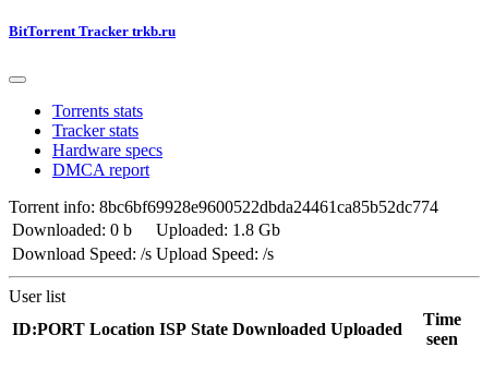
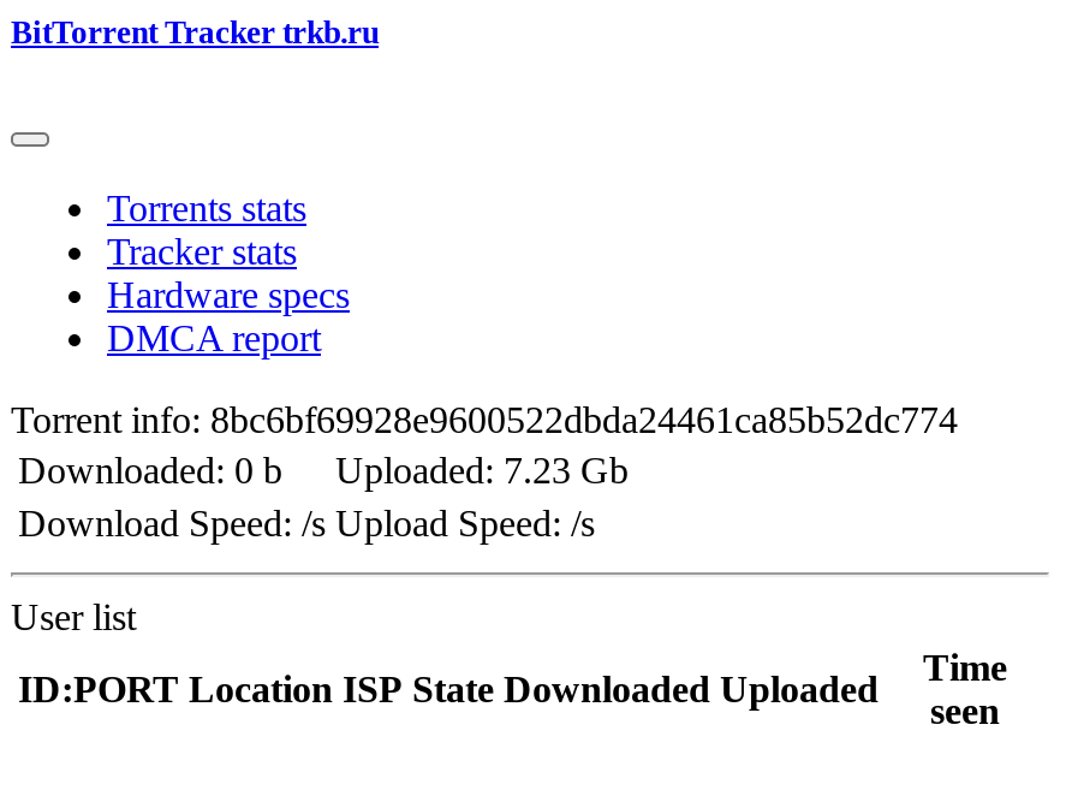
- Downloaded: 0 b Uploaded: 1.8 Gb
+ Downloaded: 0 b Uploaded: 7.23 Gb
